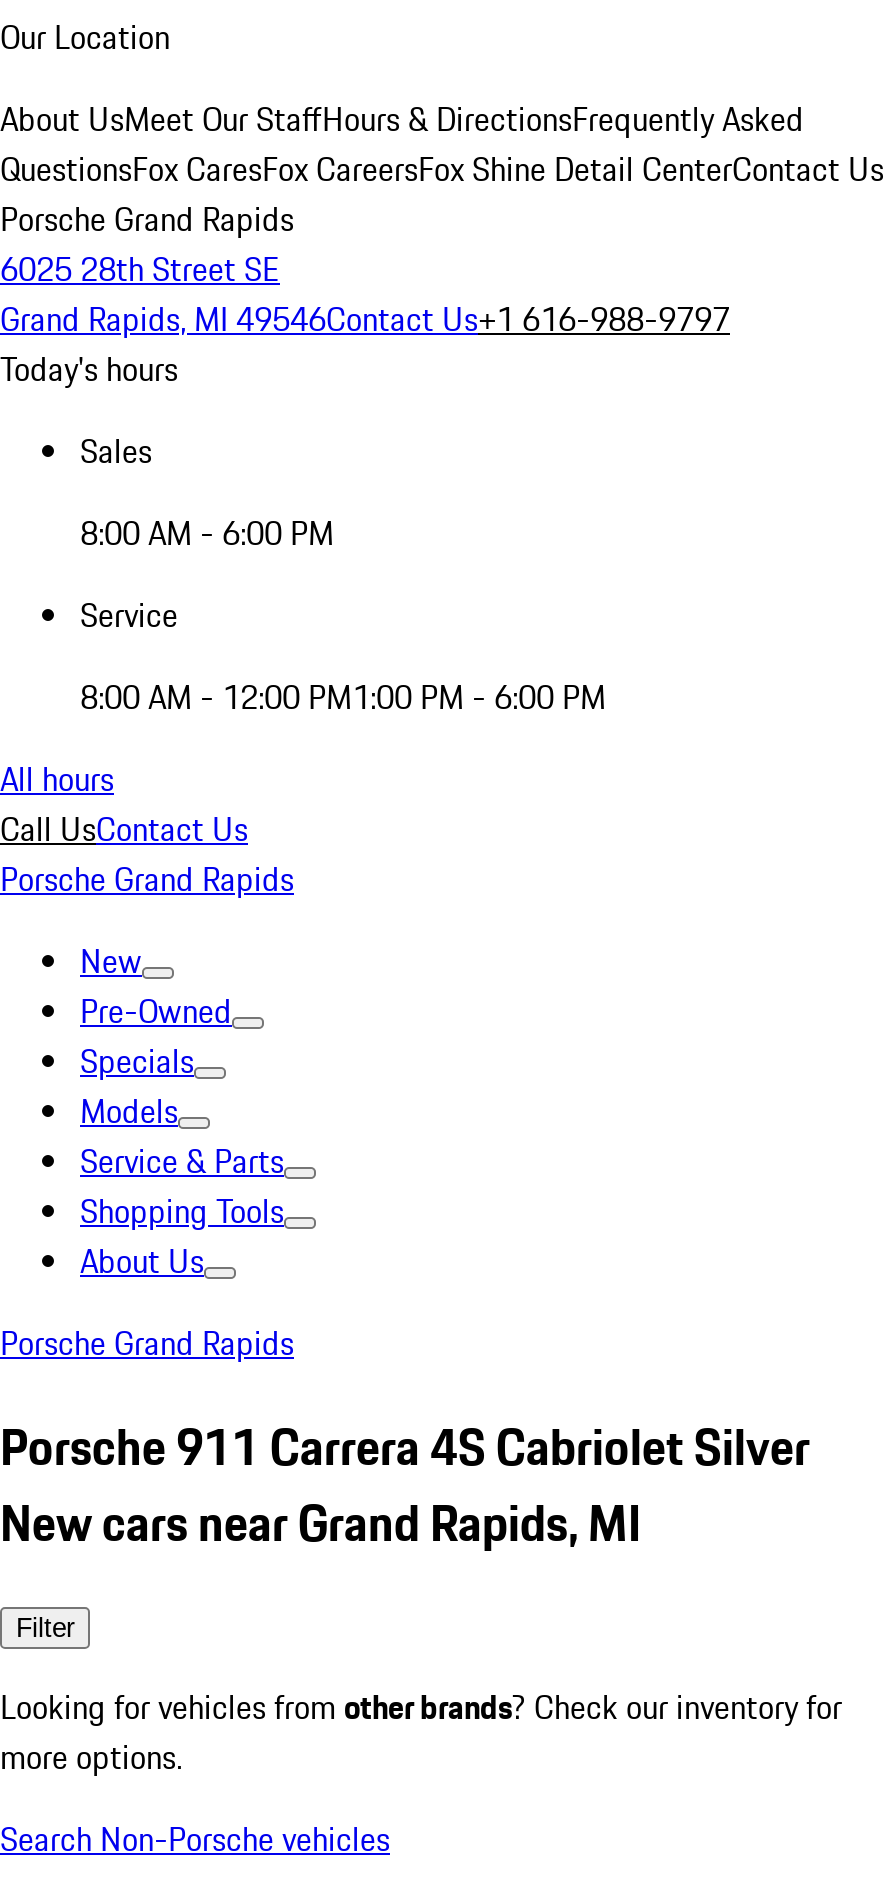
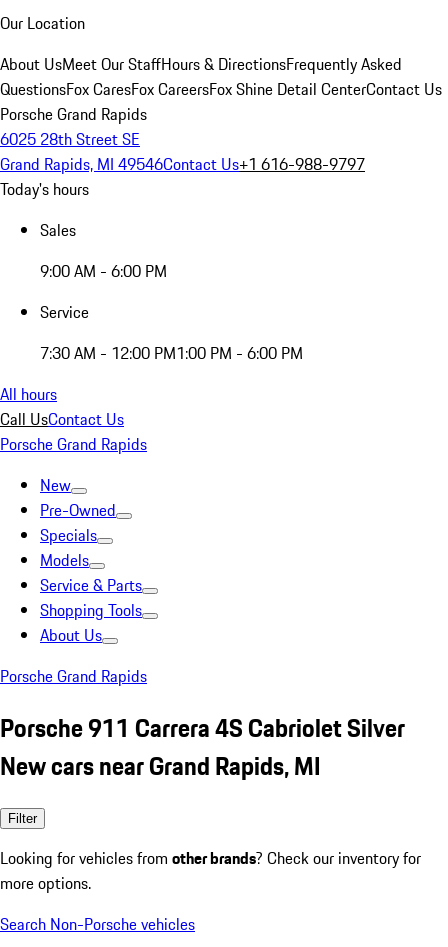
- 8:00 AM - 6:00 PM
+ 9:00 AM - 6:00 PM

- 8:00 AM - 12:00 PM1:00 PM - 6:00 PM
+ 7:30 AM - 12:00 PM1:00 PM - 6:00 PM
